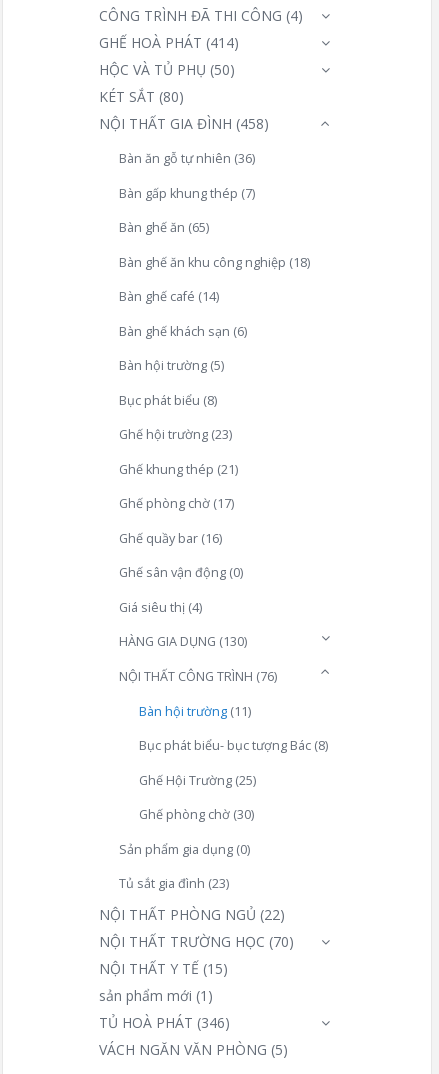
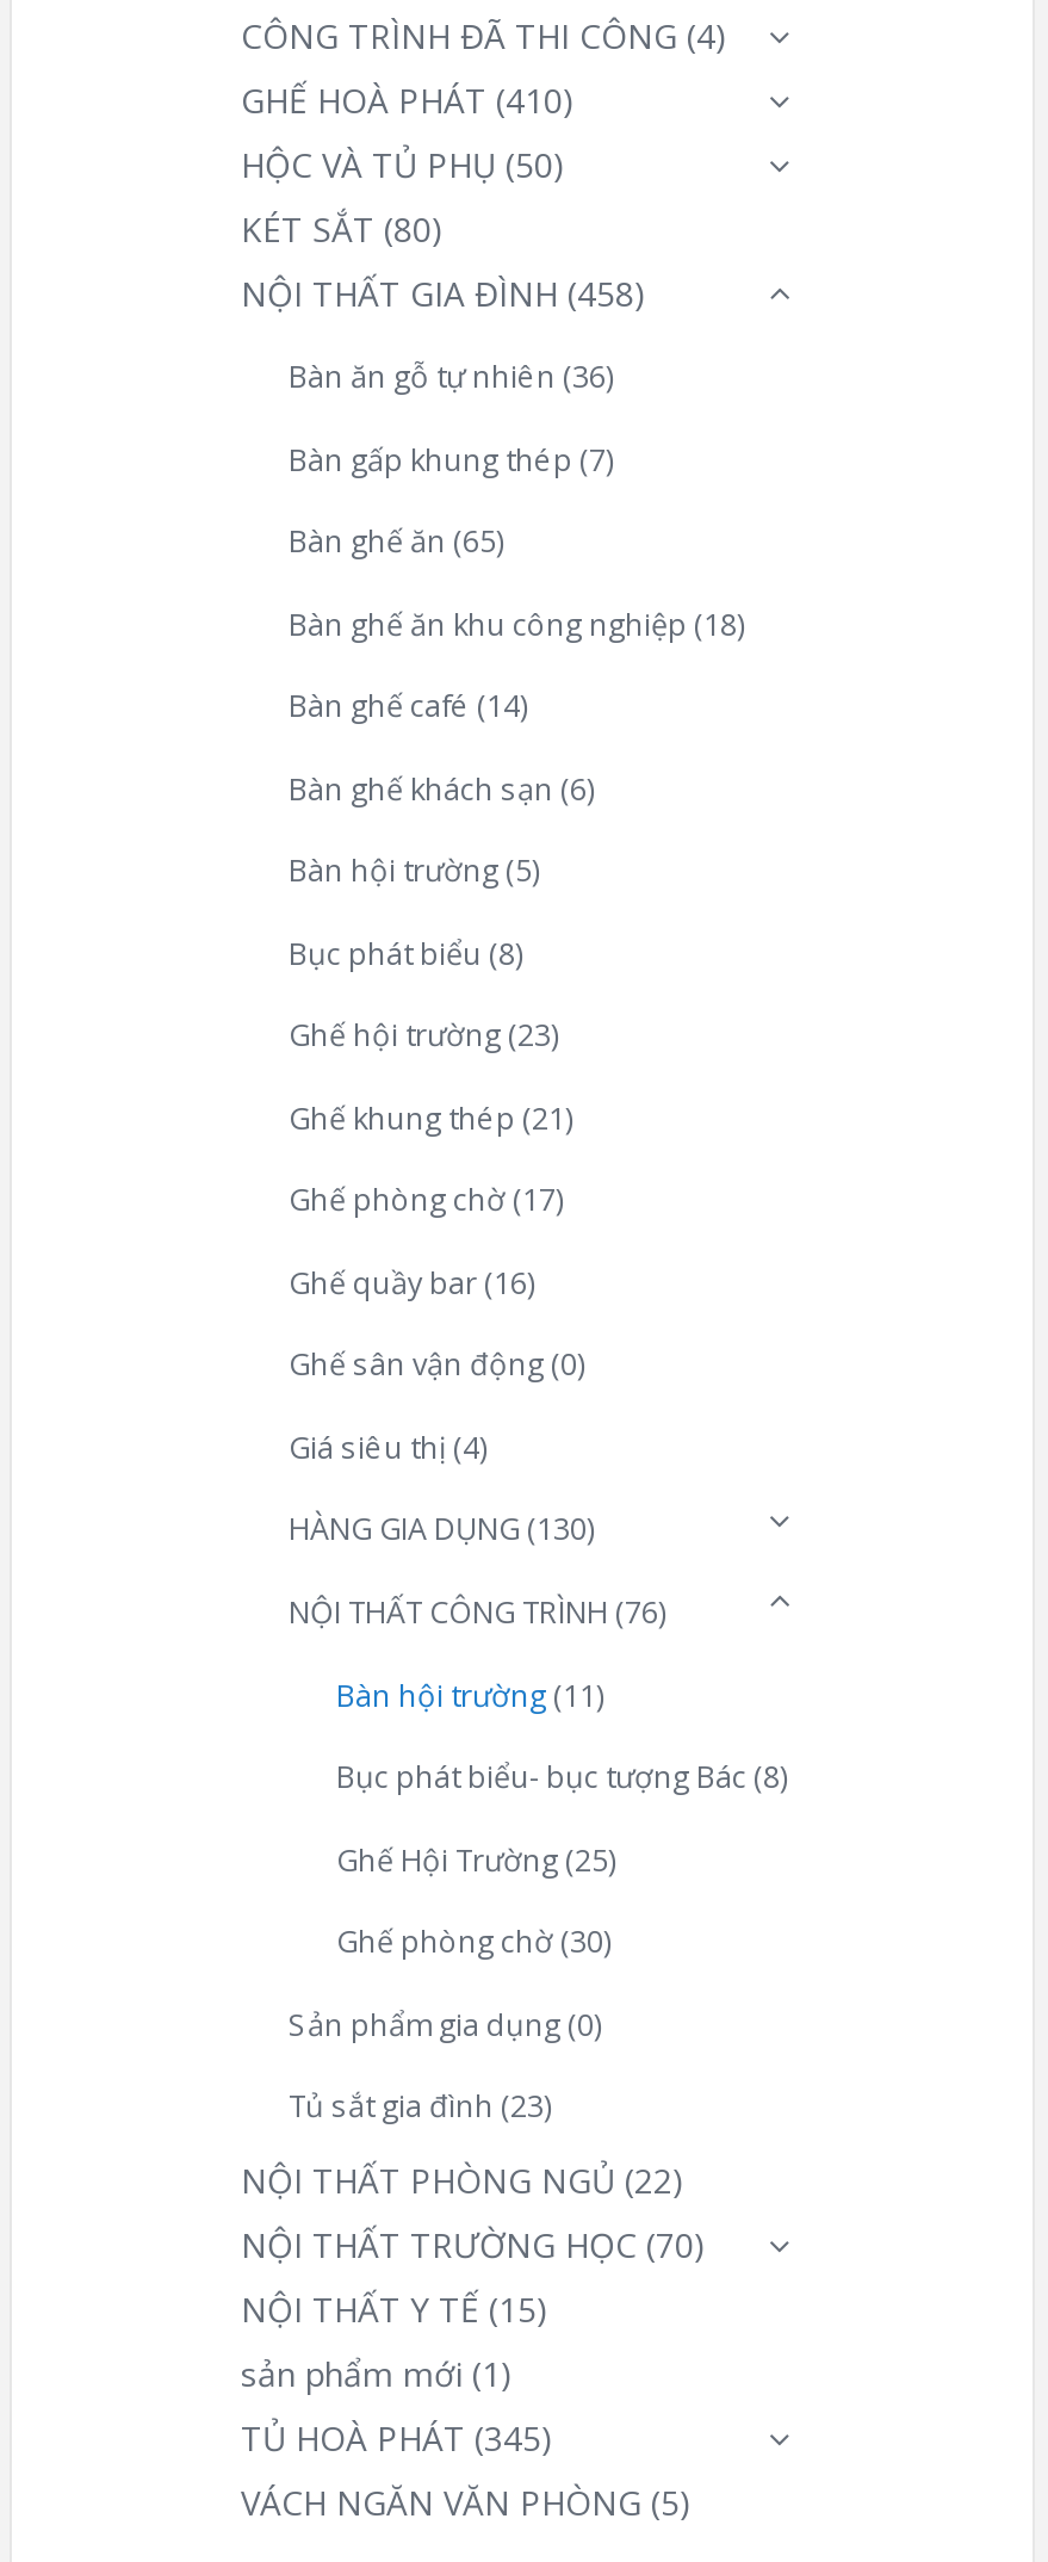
- GHẾ HOÀ PHÁT (414)
+ GHẾ HOÀ PHÁT (410)

- TỦ HOÀ PHÁT (346)
+ TỦ HOÀ PHÁT (345)
